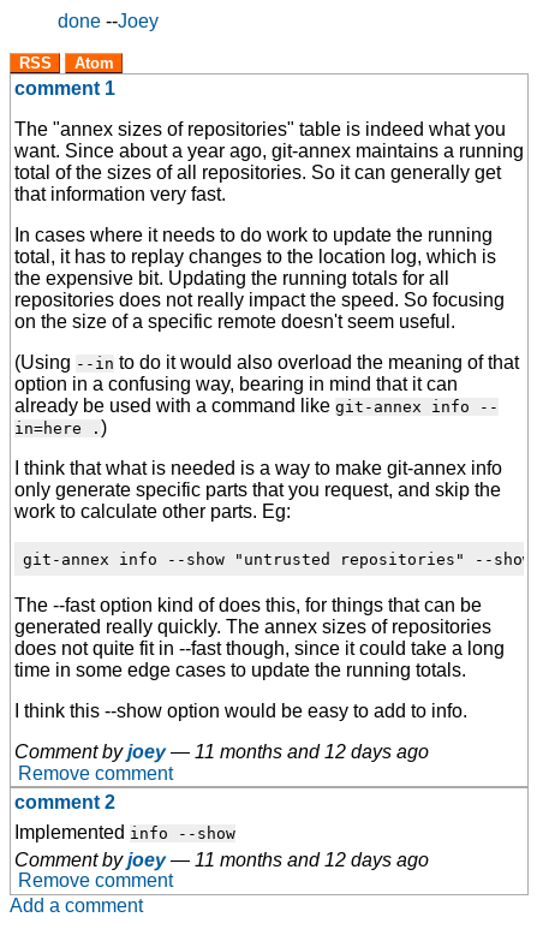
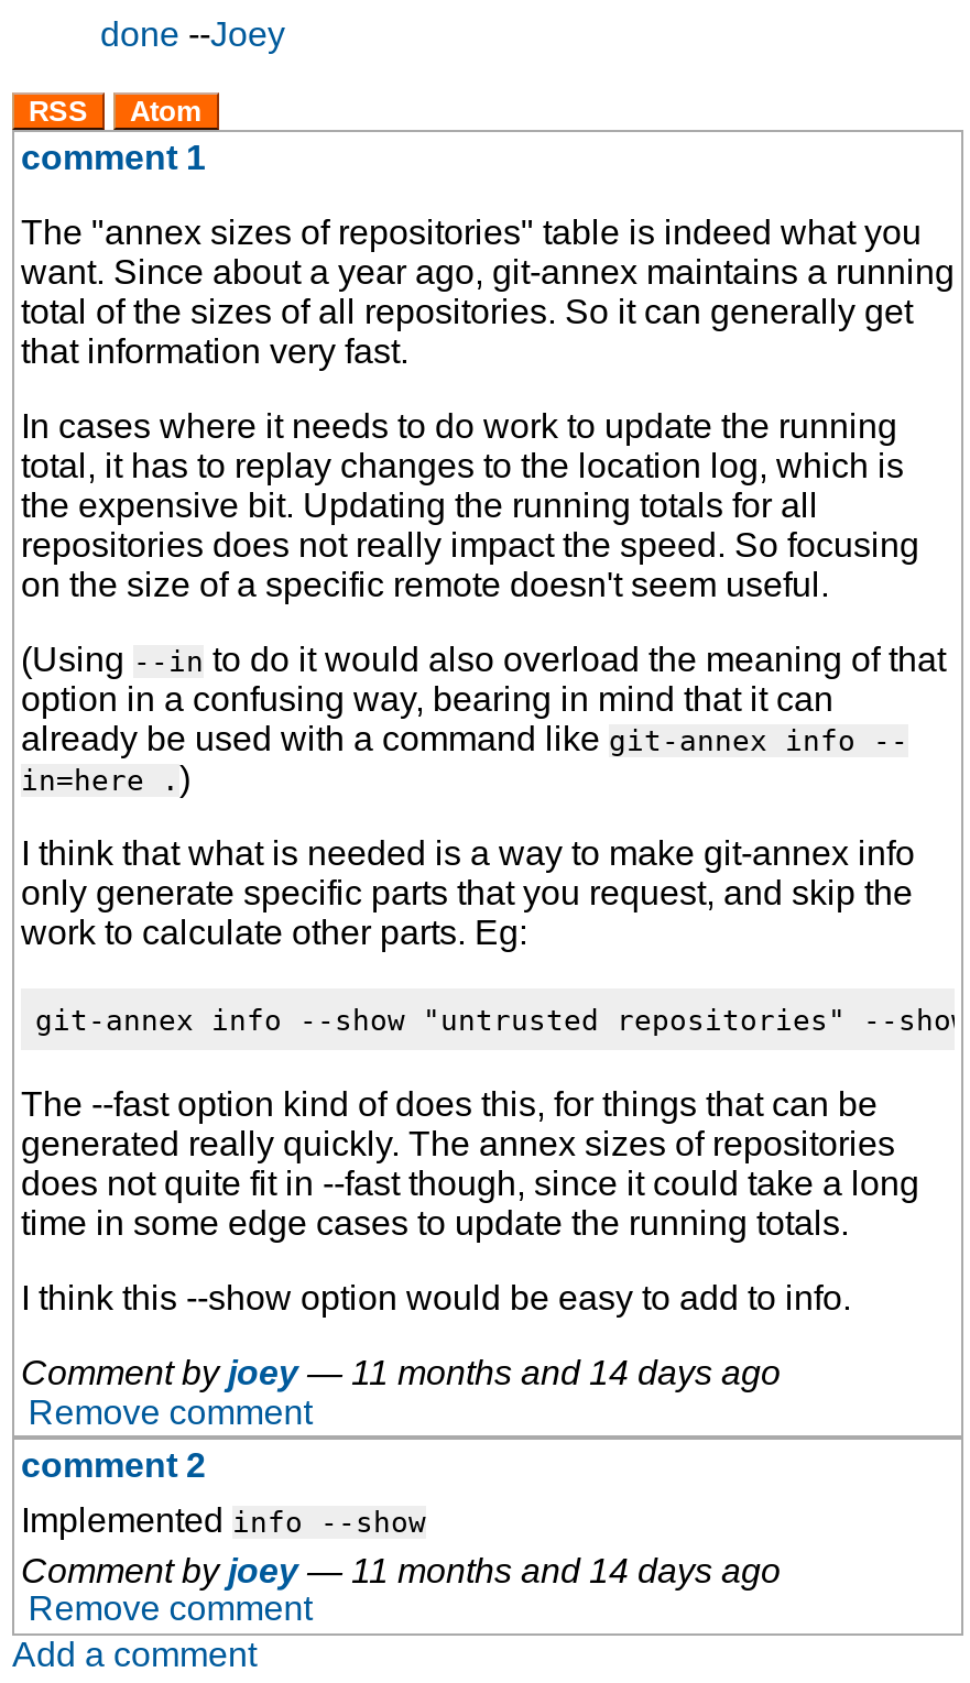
- Comment by joey — 11 months and 12 days ago
+ Comment by joey — 11 months and 14 days ago

- Comment by joey — 11 months and 12 days ago
+ Comment by joey — 11 months and 14 days ago
